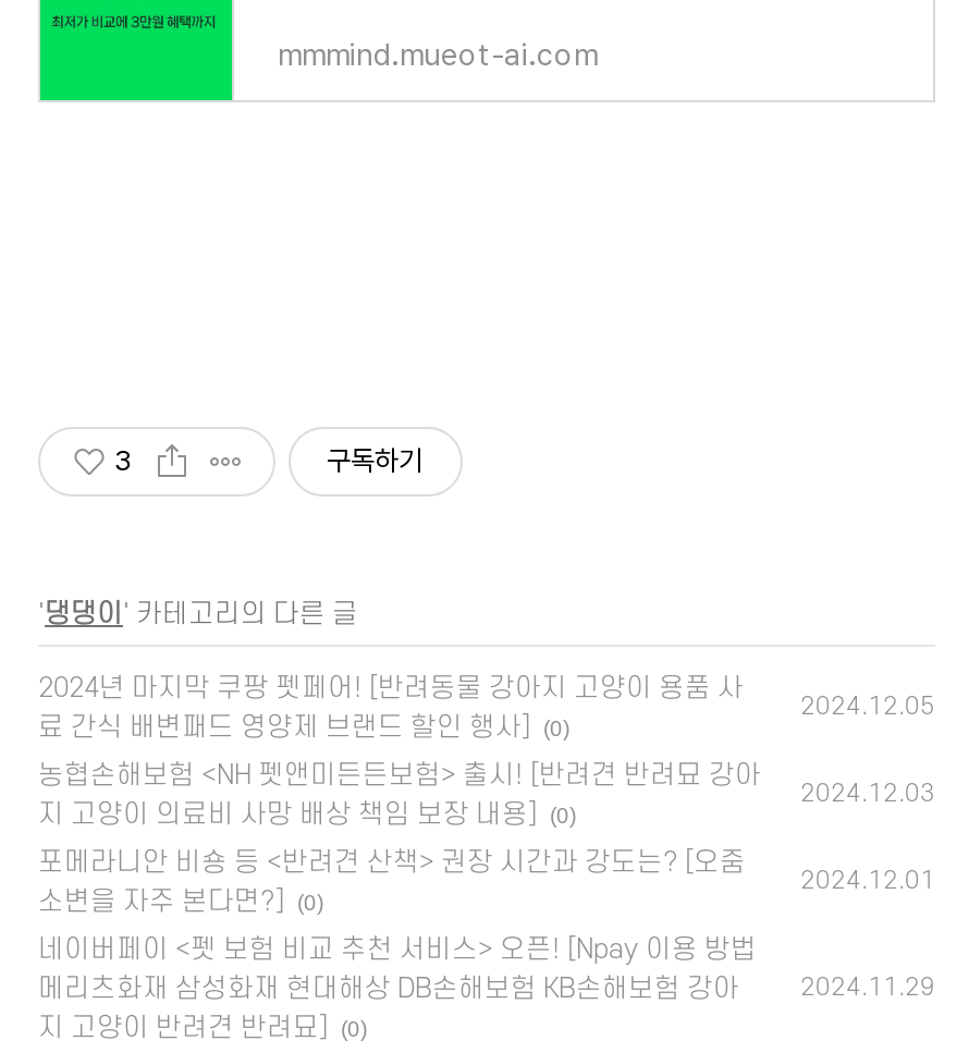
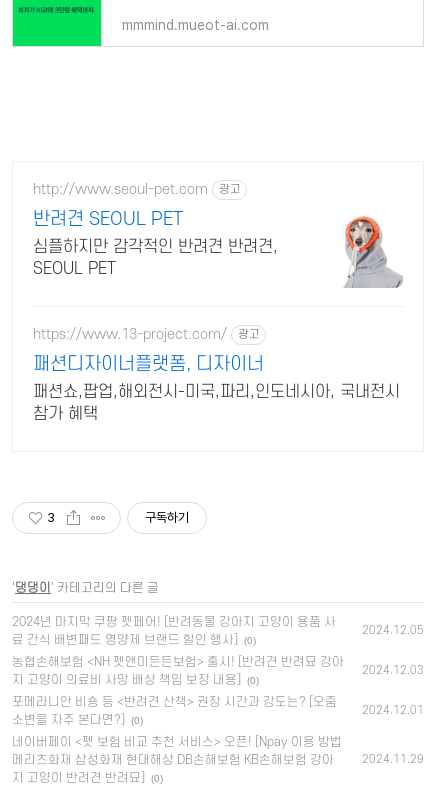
+ http://www.seoul-pet.com
+ 광고
+ 반려견 SEOUL PET
+ 심플하지만 감각적인 반려견 반려견,
+ SEOUL PET

+ [image]
+ https://www.13-project.com/
+ 광고
+ 패션디자이너플랫폼, 디자이너
+ 패션쇼,팝업,해외전시-미국,파리,인도네시아, 국내전시
+ 참가 혜택
